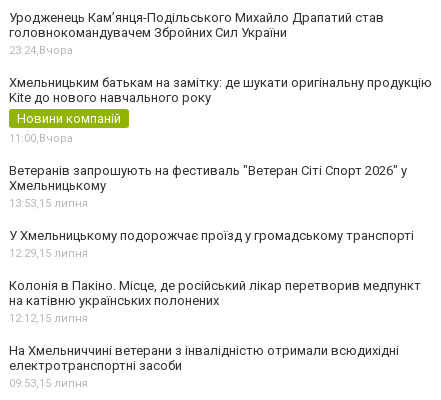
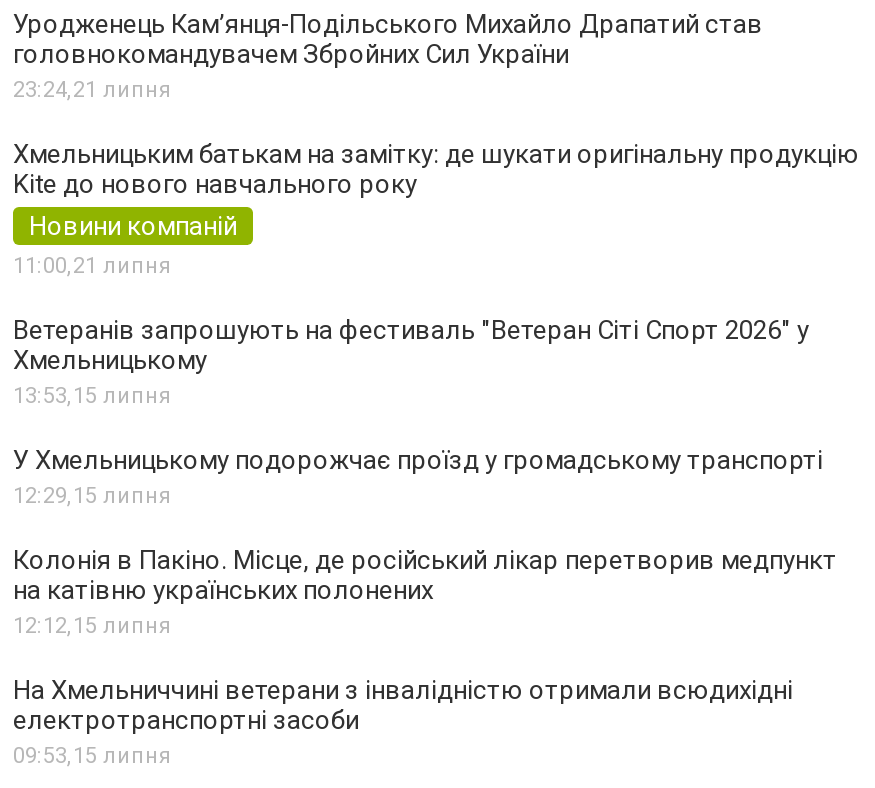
- 23:24,Вчора
+ 23:24,21 липня

- 11:00,Вчора
+ 11:00,21 липня
